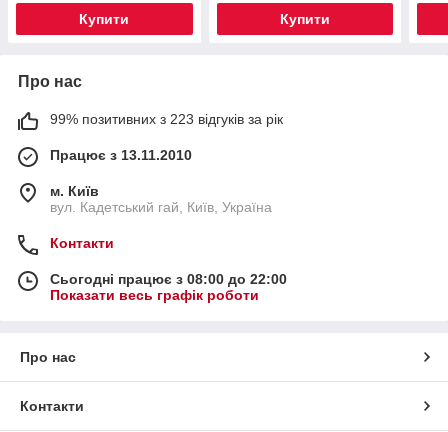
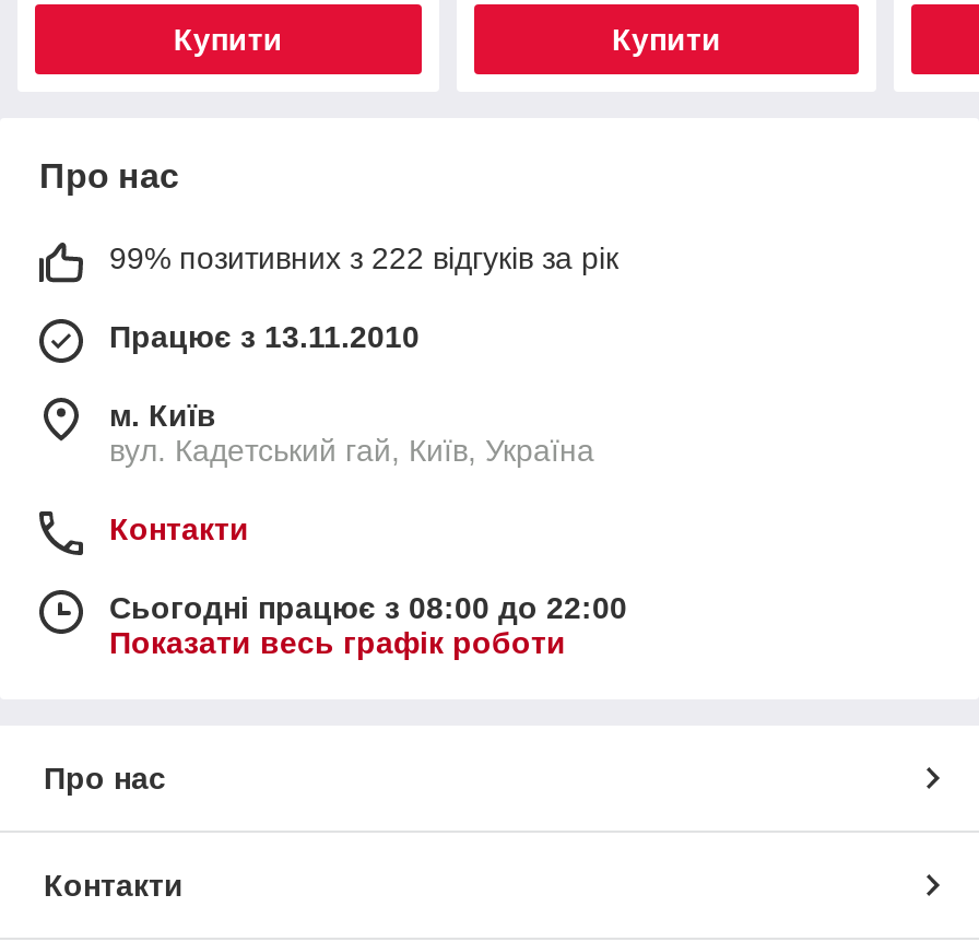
- 99% позитивних з 223 відгуків за рік
+ 99% позитивних з 222 відгуків за рік
